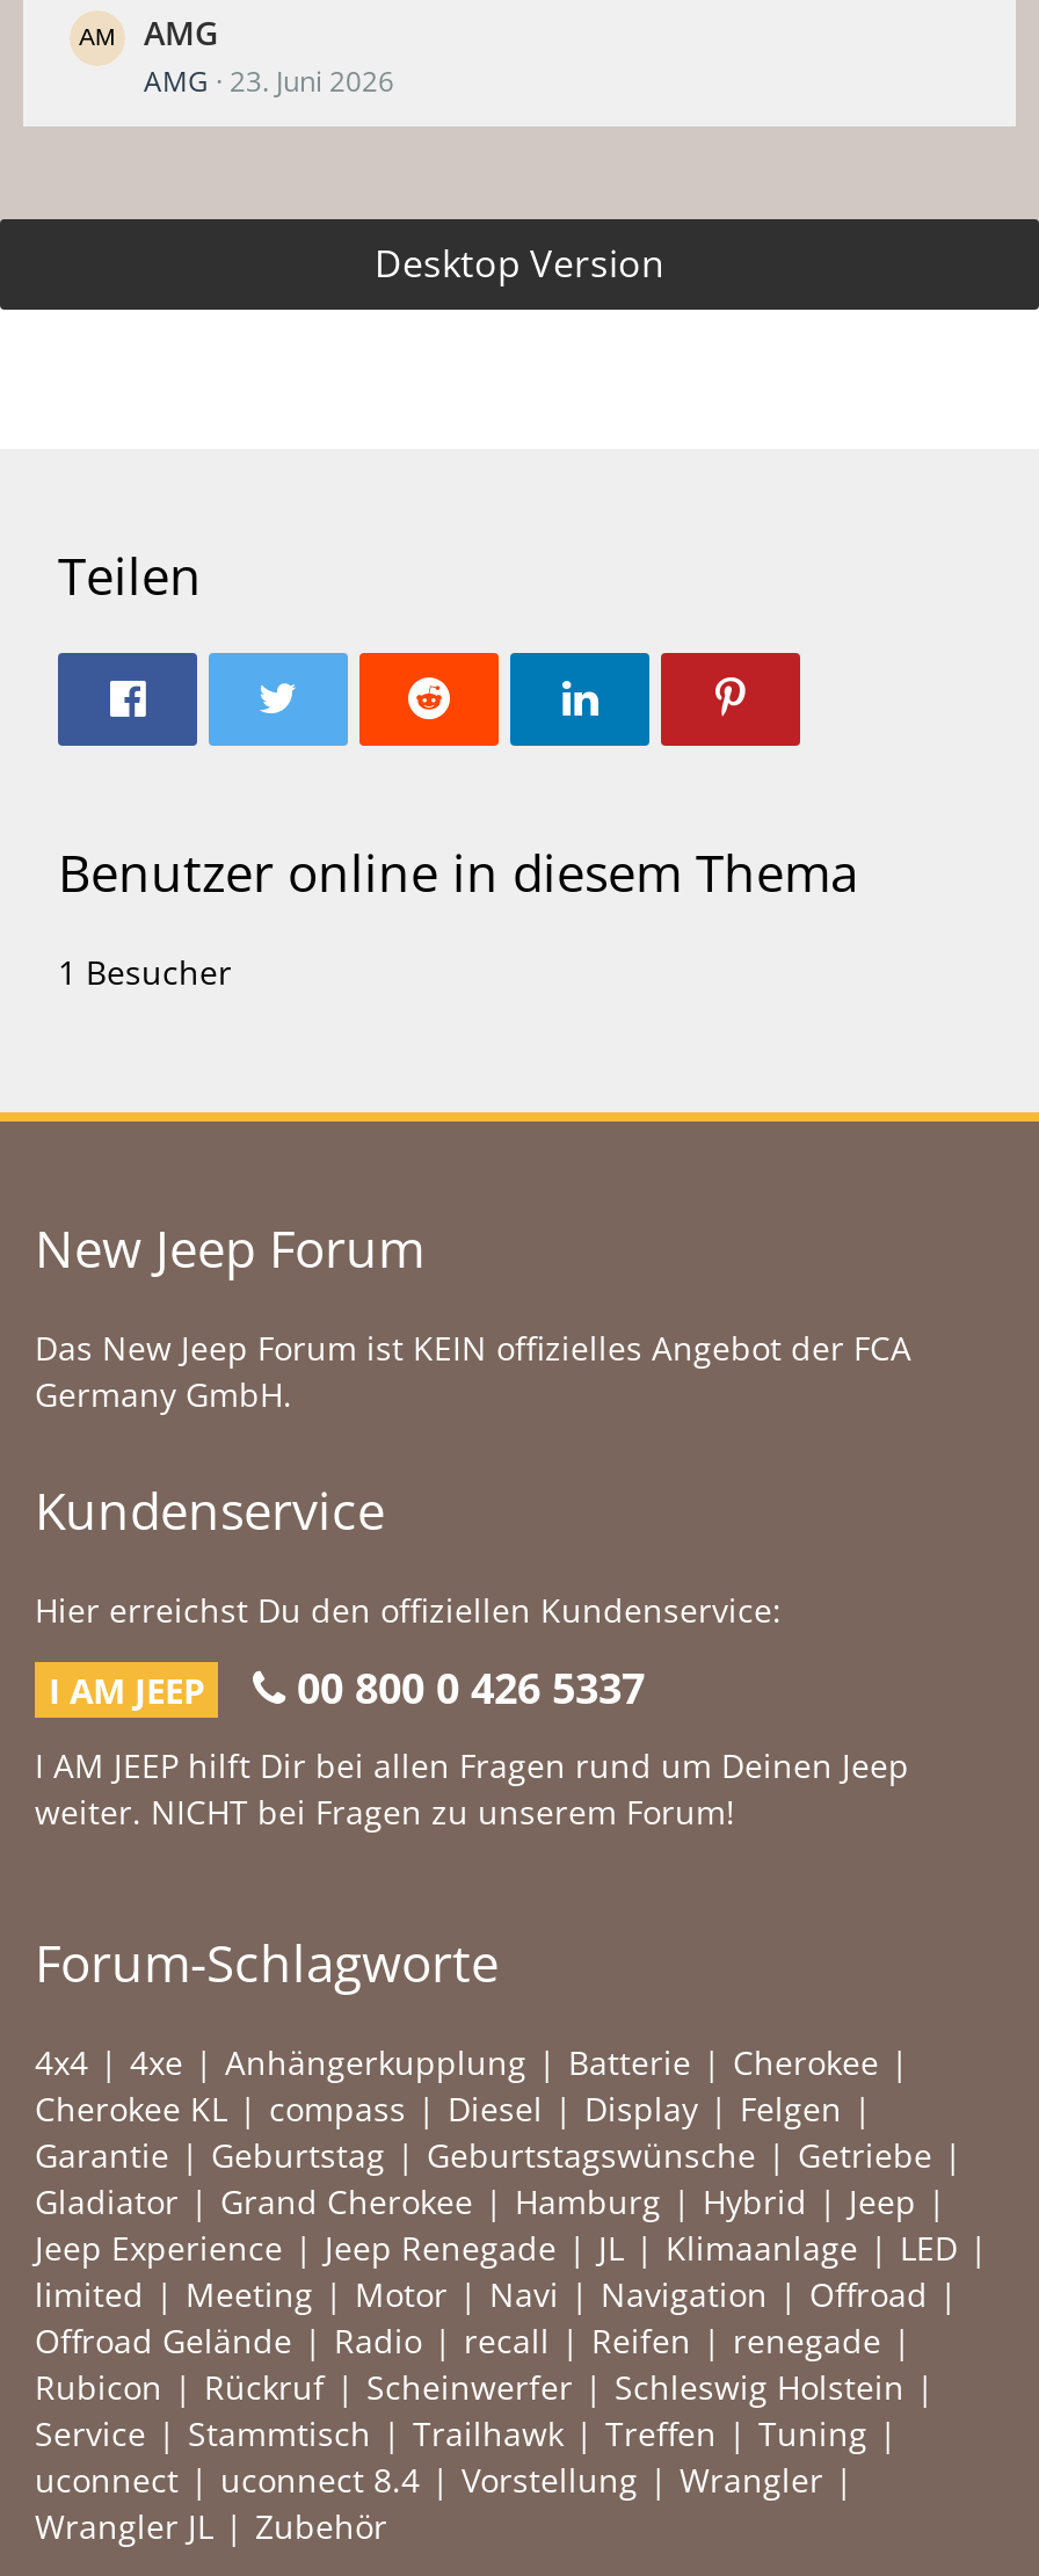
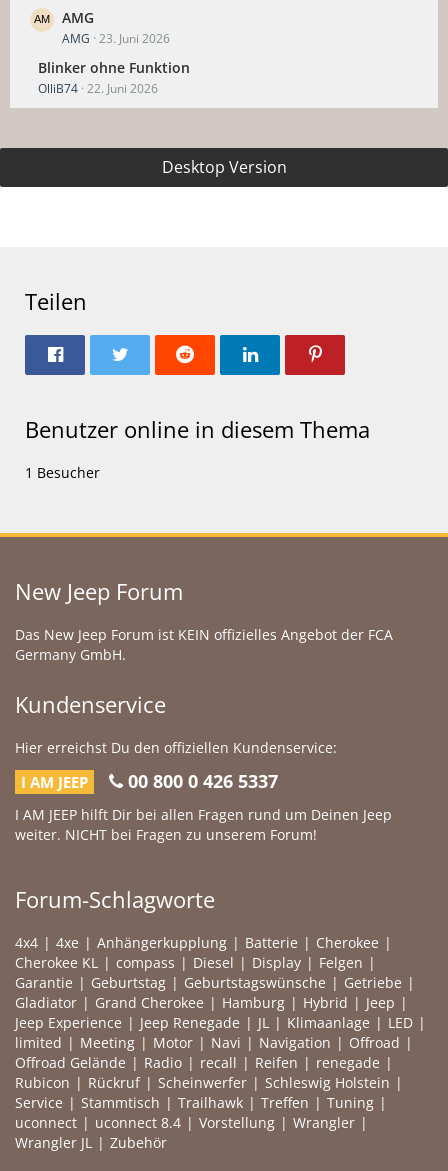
+ Blinker ohne Funktion
+ OlliB74 22. Juni 2026
